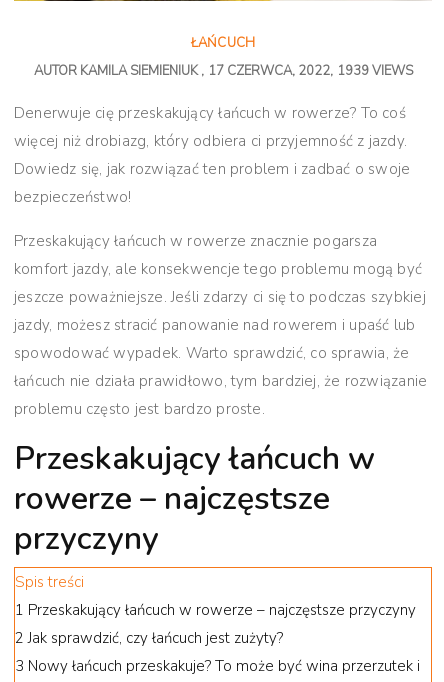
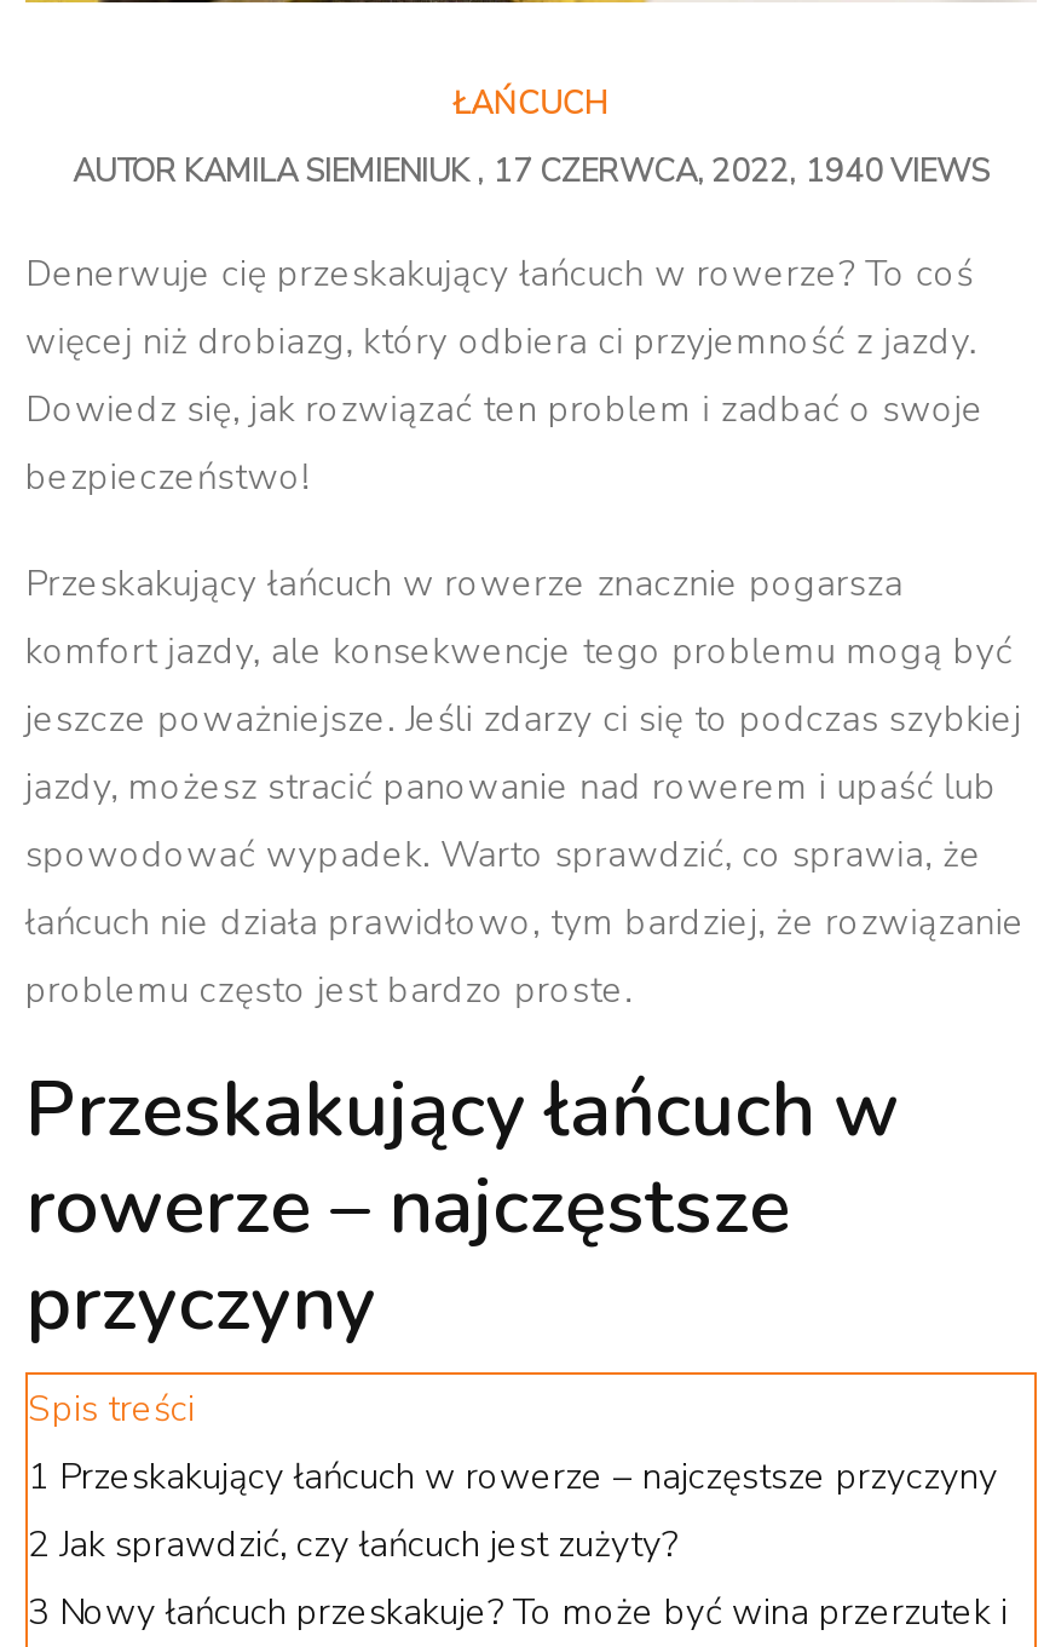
- AUTOR KAMILA SIEMIENIUK 17 CZERWCA, 2022 1939 VIEWS
+ AUTOR KAMILA SIEMIENIUK 17 CZERWCA, 2022 1940 VIEWS
